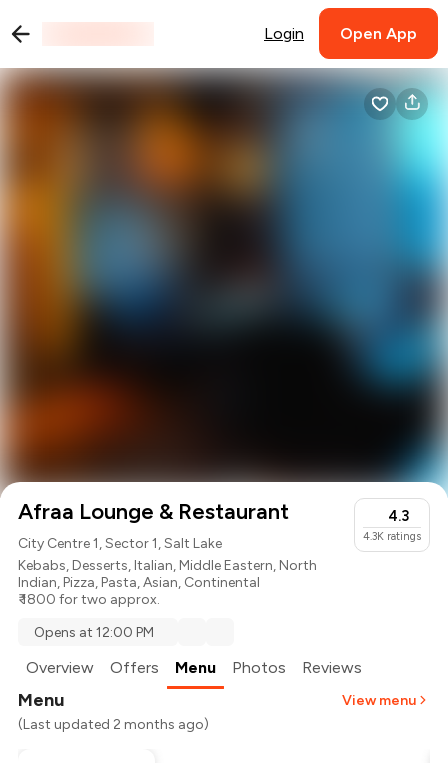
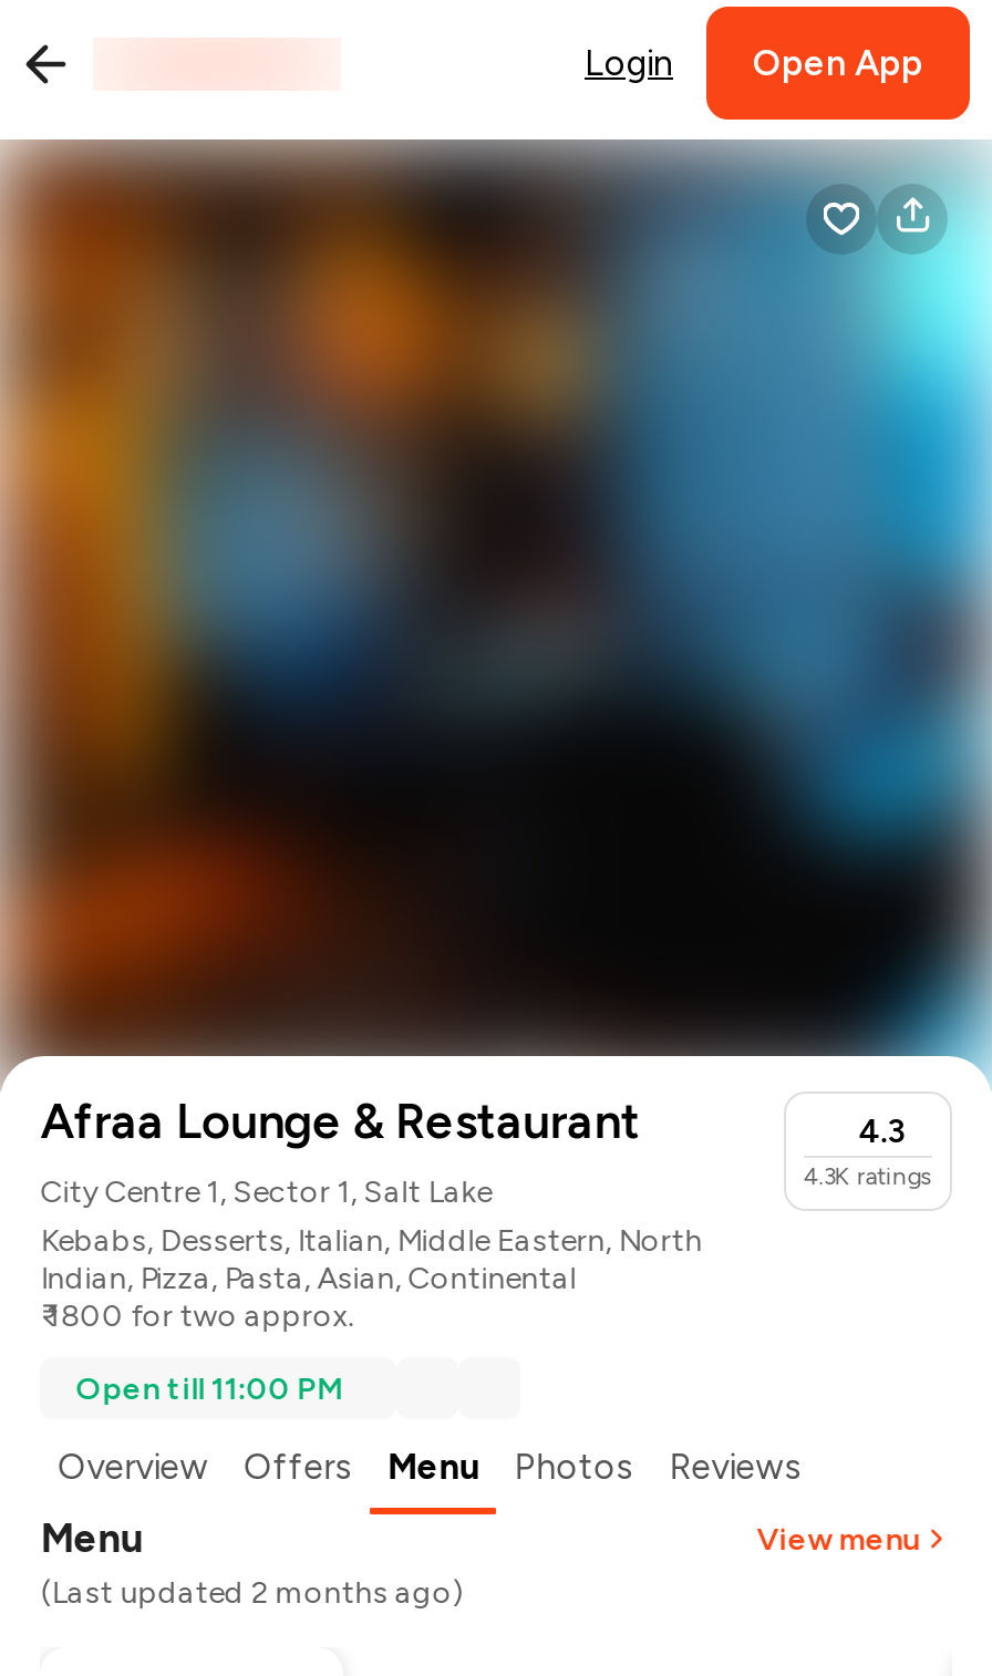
- Opens at 12:00 PM
+ Open till 11:00 PM
